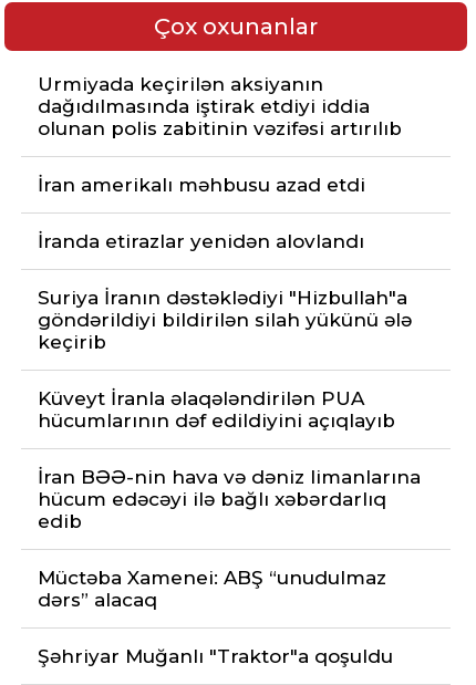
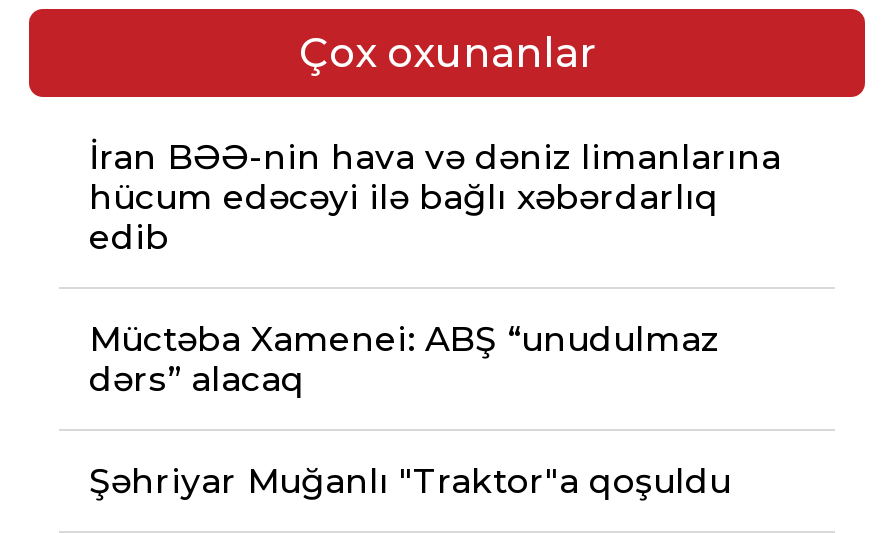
- Urmiyada keçirilən aksiyanın
- dağıdılmasında iştirak etdiyi iddia
- olunan polis zabitinin vəzifəsi artırılıb
- İran amerikalı məhbusu azad etdi
- İranda etirazlar yenidən alovlandı
- Suriya İranın dəstəklədiyi "Hizbullah"a
- göndərildiyi bildirilən silah yükünü ələ
- keçirib
- Küveyt İranla əlaqələndirilən PUA
- hücumlarının dəf edildiyini açıqlayıb
